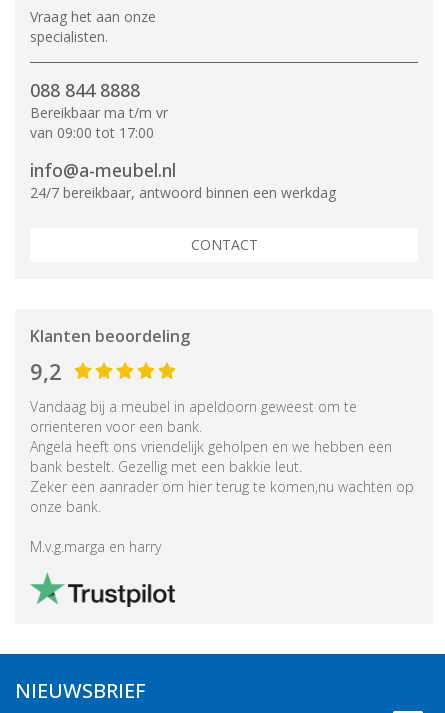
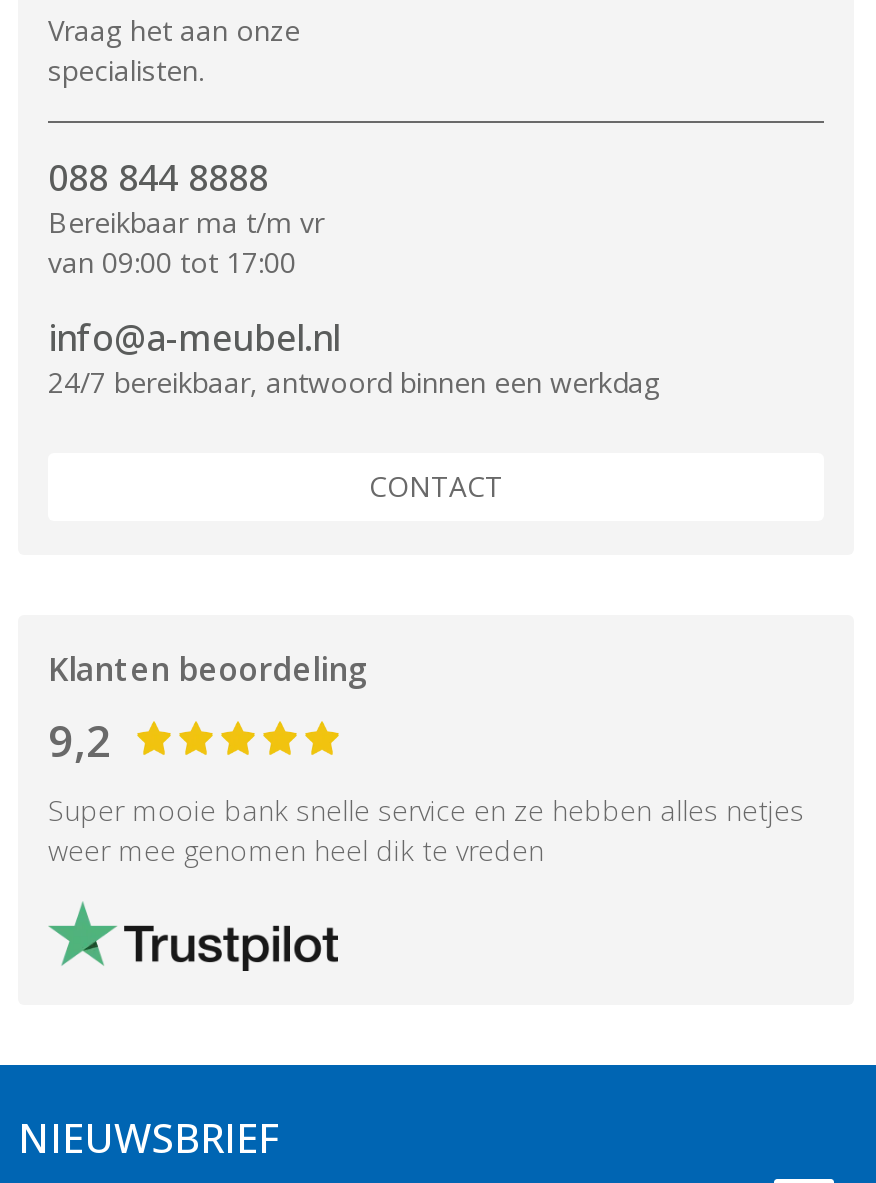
- Vandaag bij a meubel in apeldoorn geweest om te
- orrienteren voor een bank.
- Angela heeft ons vriendelijk geholpen en we hebben een
- bank bestelt. Gezellig met een bakkie leut.
- Zeker een aanrader om hier terug te komen,nu wachten op
- onze bank.
- M.v.g.marga en harry
+ Super mooie bank snelle service en ze hebben alles netjes
+ weer mee genomen heel dik te vreden
